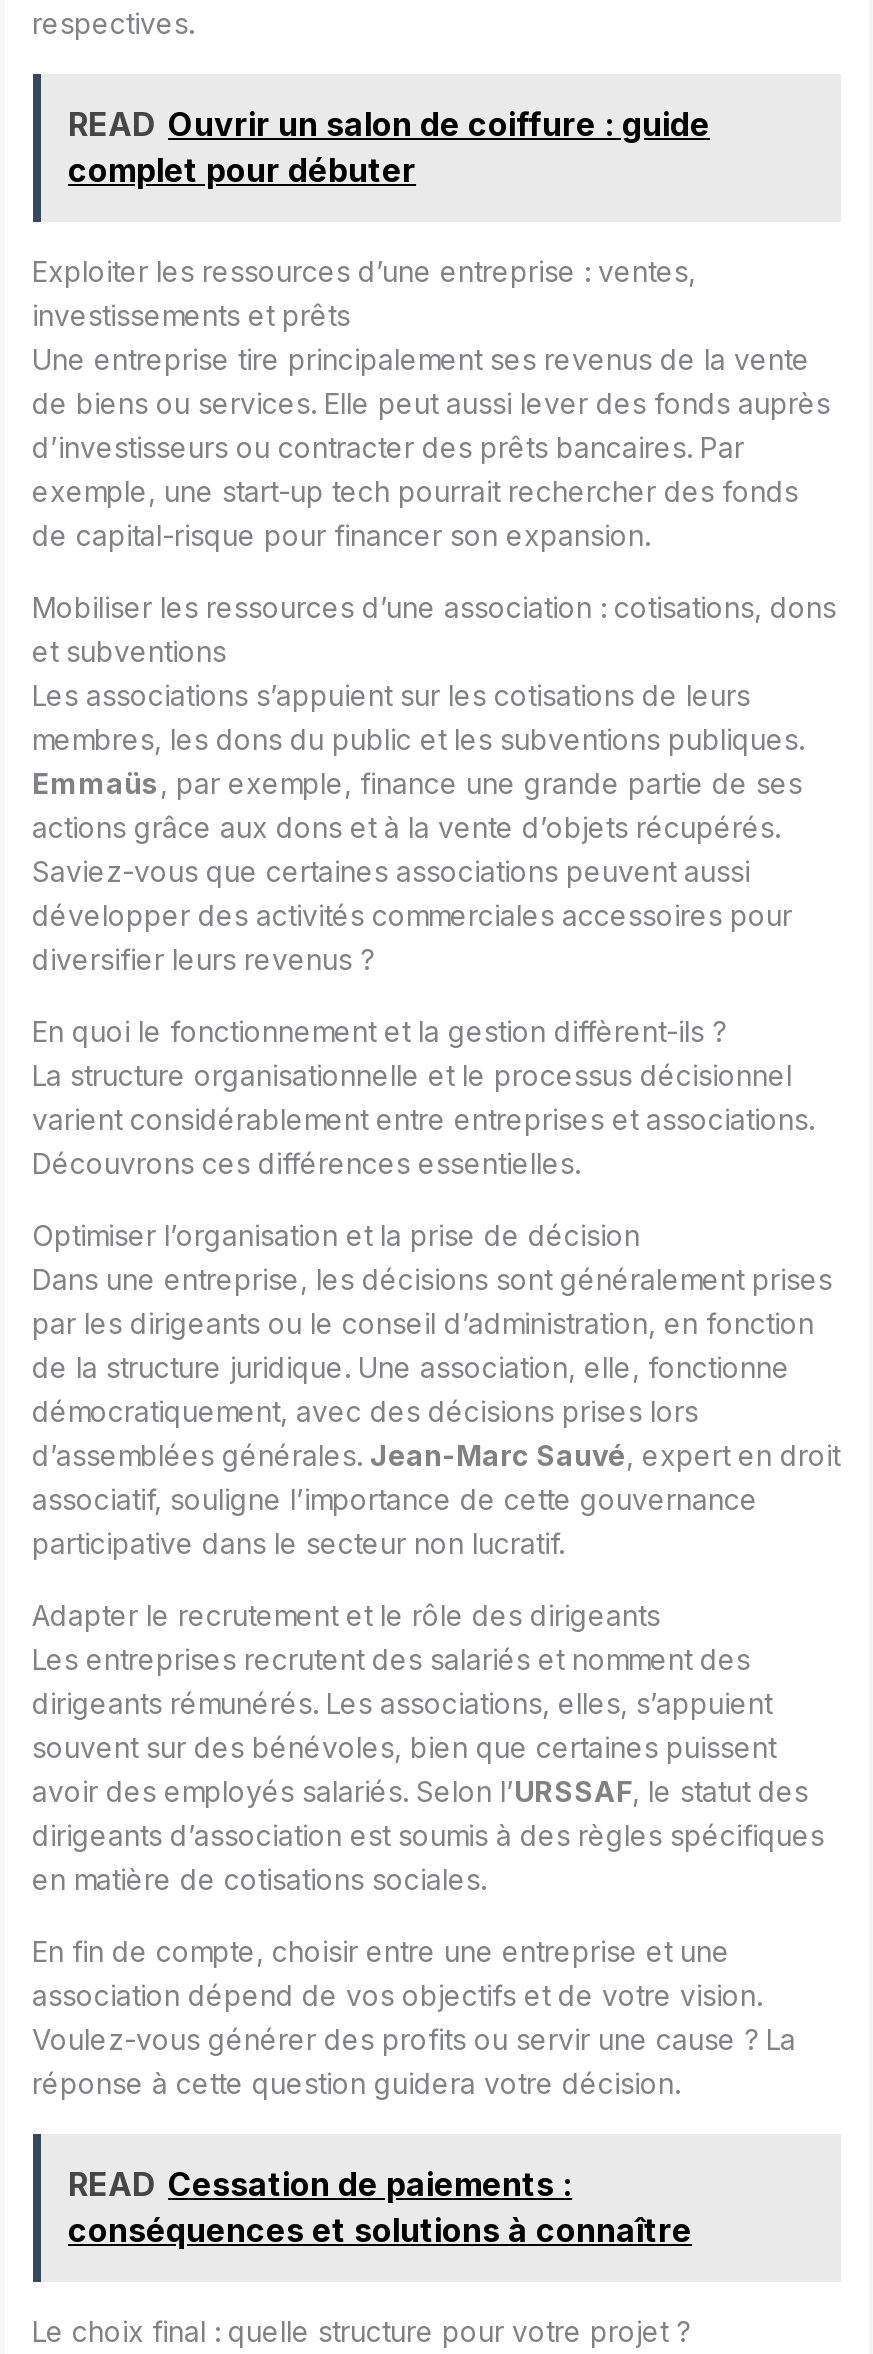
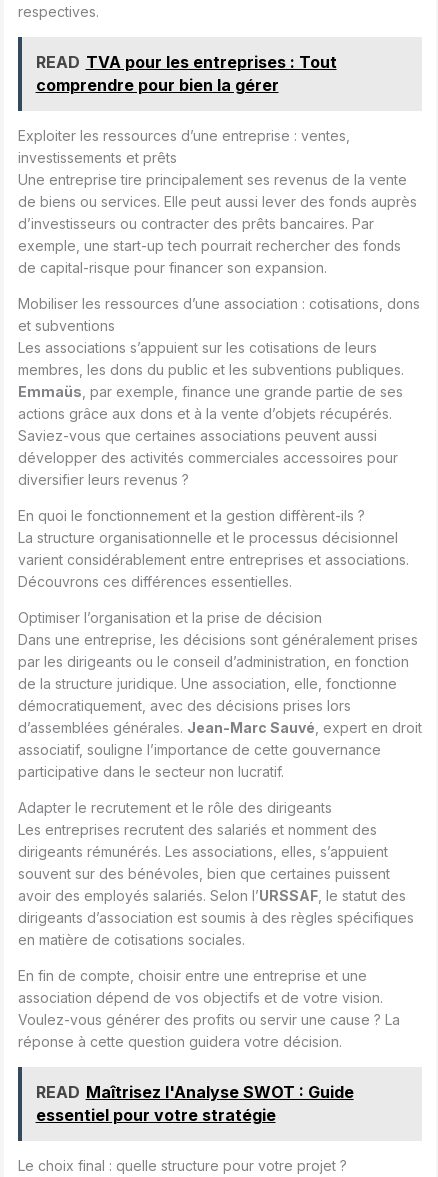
- READ Ouvrir un salon de coiffure : guide
- complet pour débuter
+ READ TVA pour les entreprises : Tout
+ comprendre pour bien la gérer

- READ Cessation de paiements :
- conséquences et solutions à connaître
+ READ Maîtrisez l'Analyse SWOT : Guide
+ essentiel pour votre stratégie
